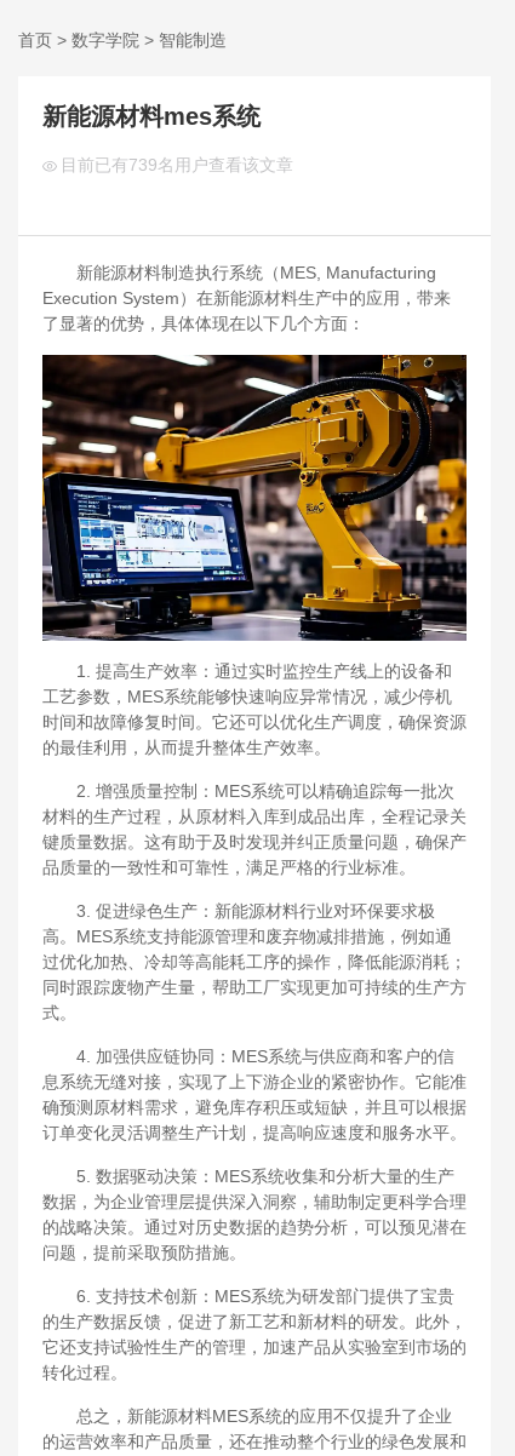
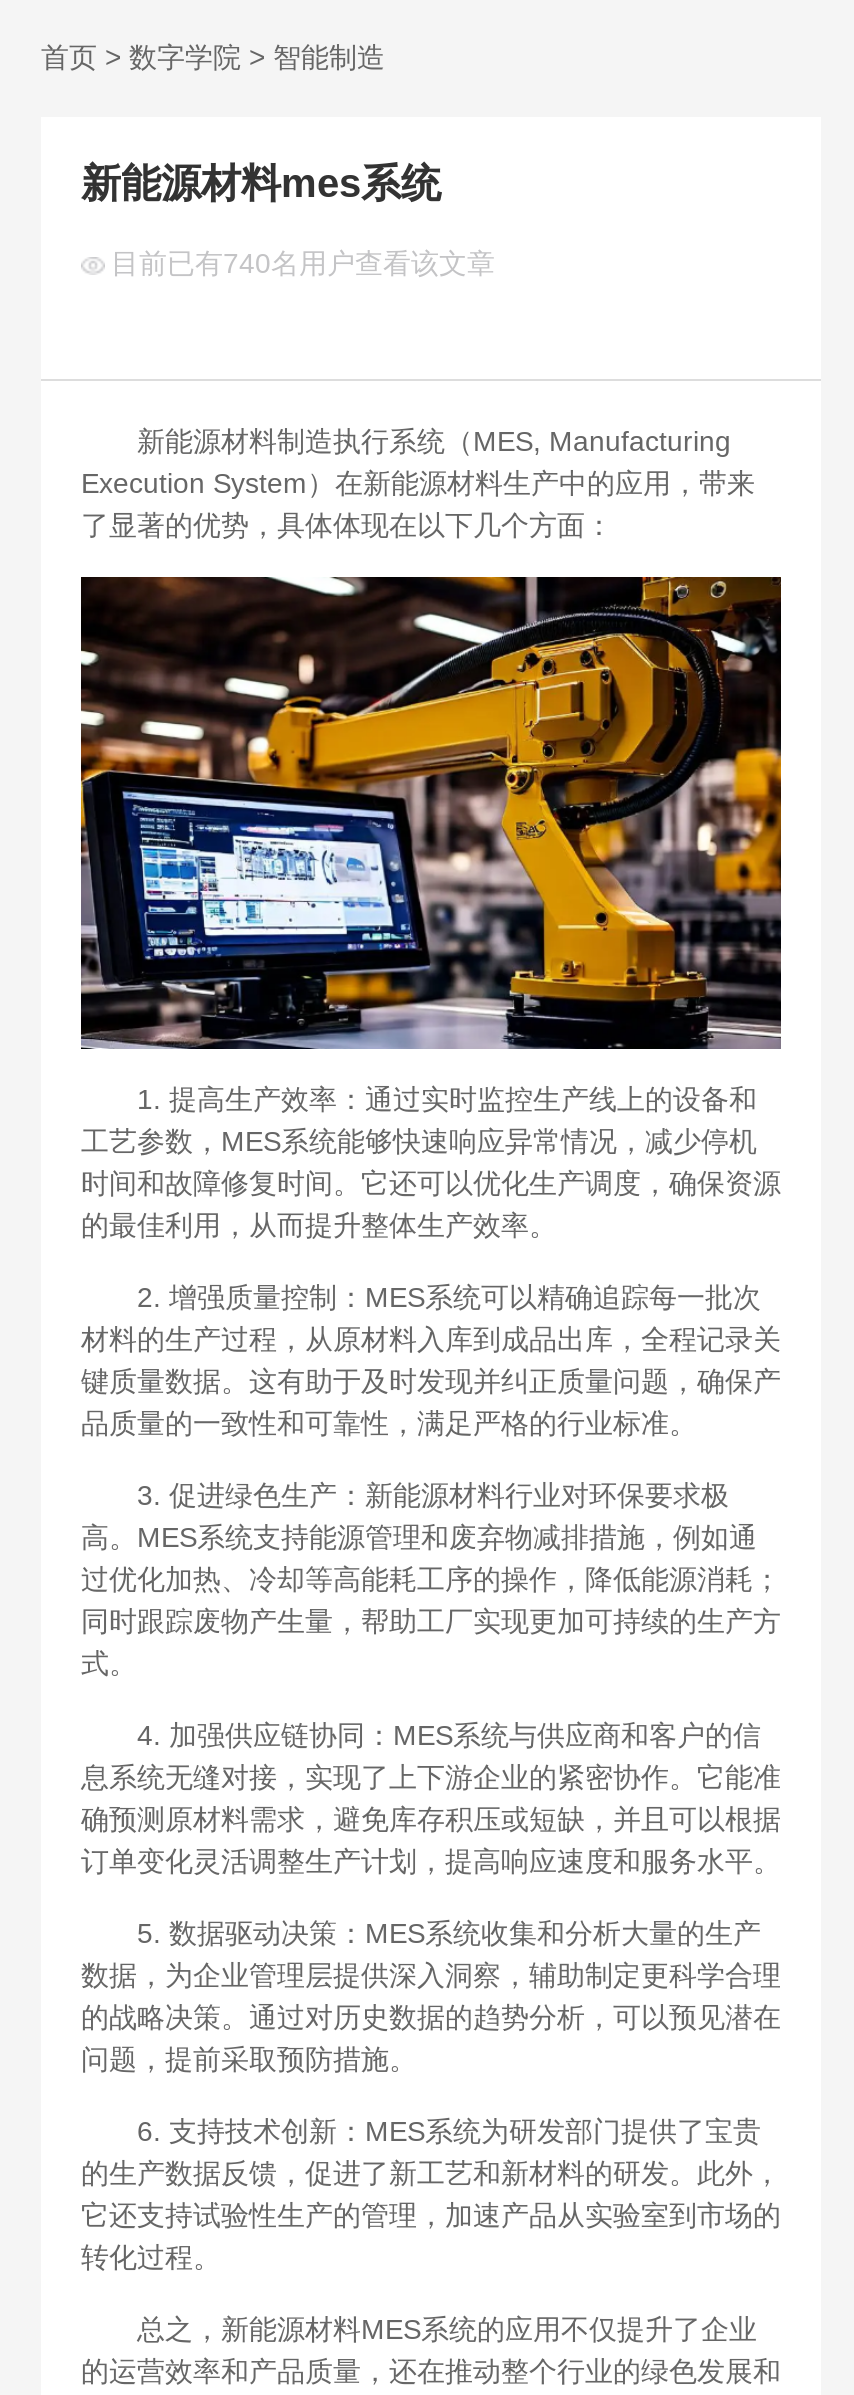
- 目前已有739名用户查看该文章
+ 目前已有740名用户查看该文章
